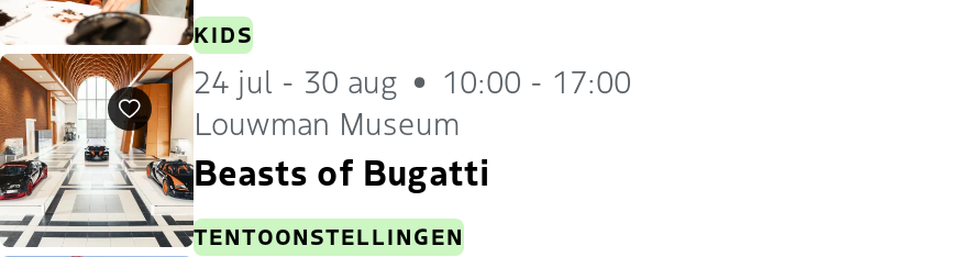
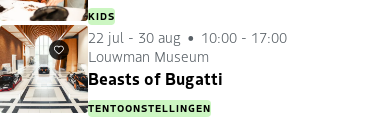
- 24 jul - 30 aug 10:00 - 17:00
+ 22 jul - 30 aug 10:00 - 17:00
